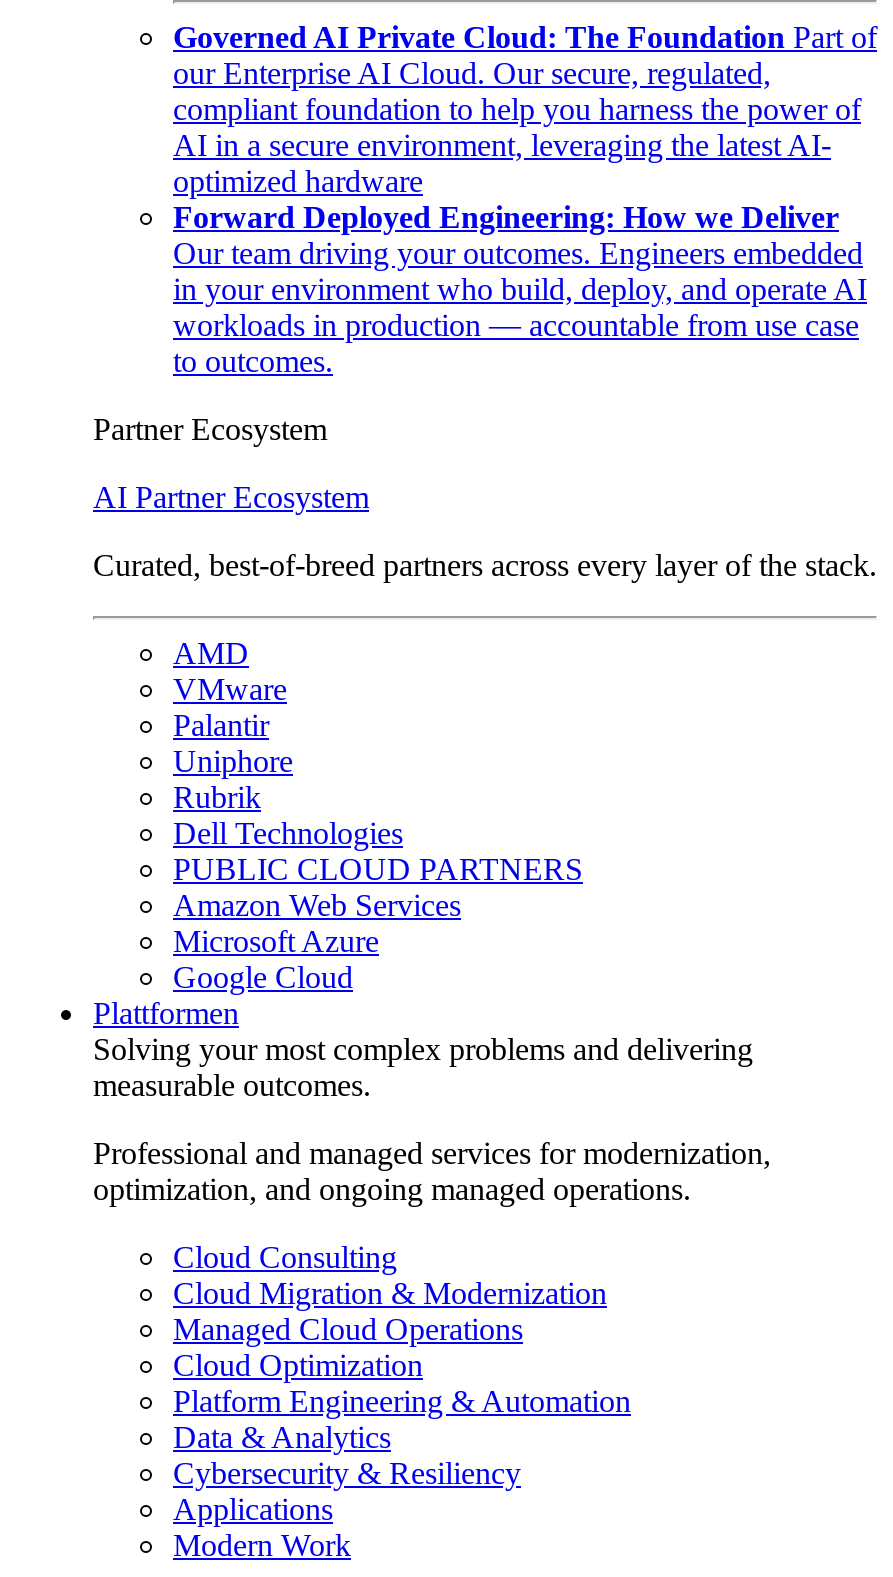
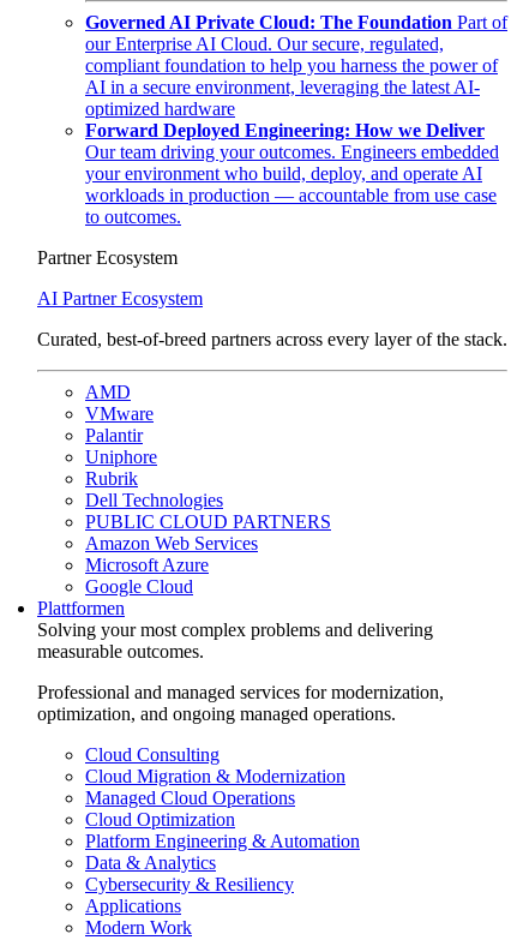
- in your environment who build, deploy, and operate AI
+ your environment who build, deploy, and operate AI
